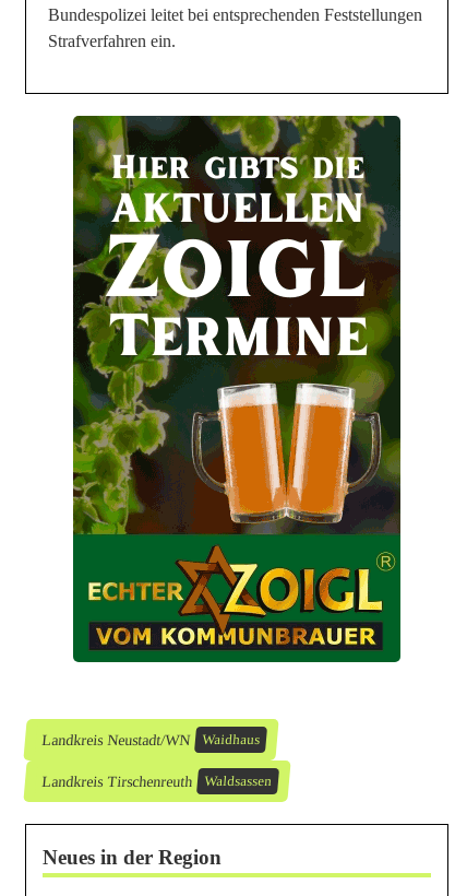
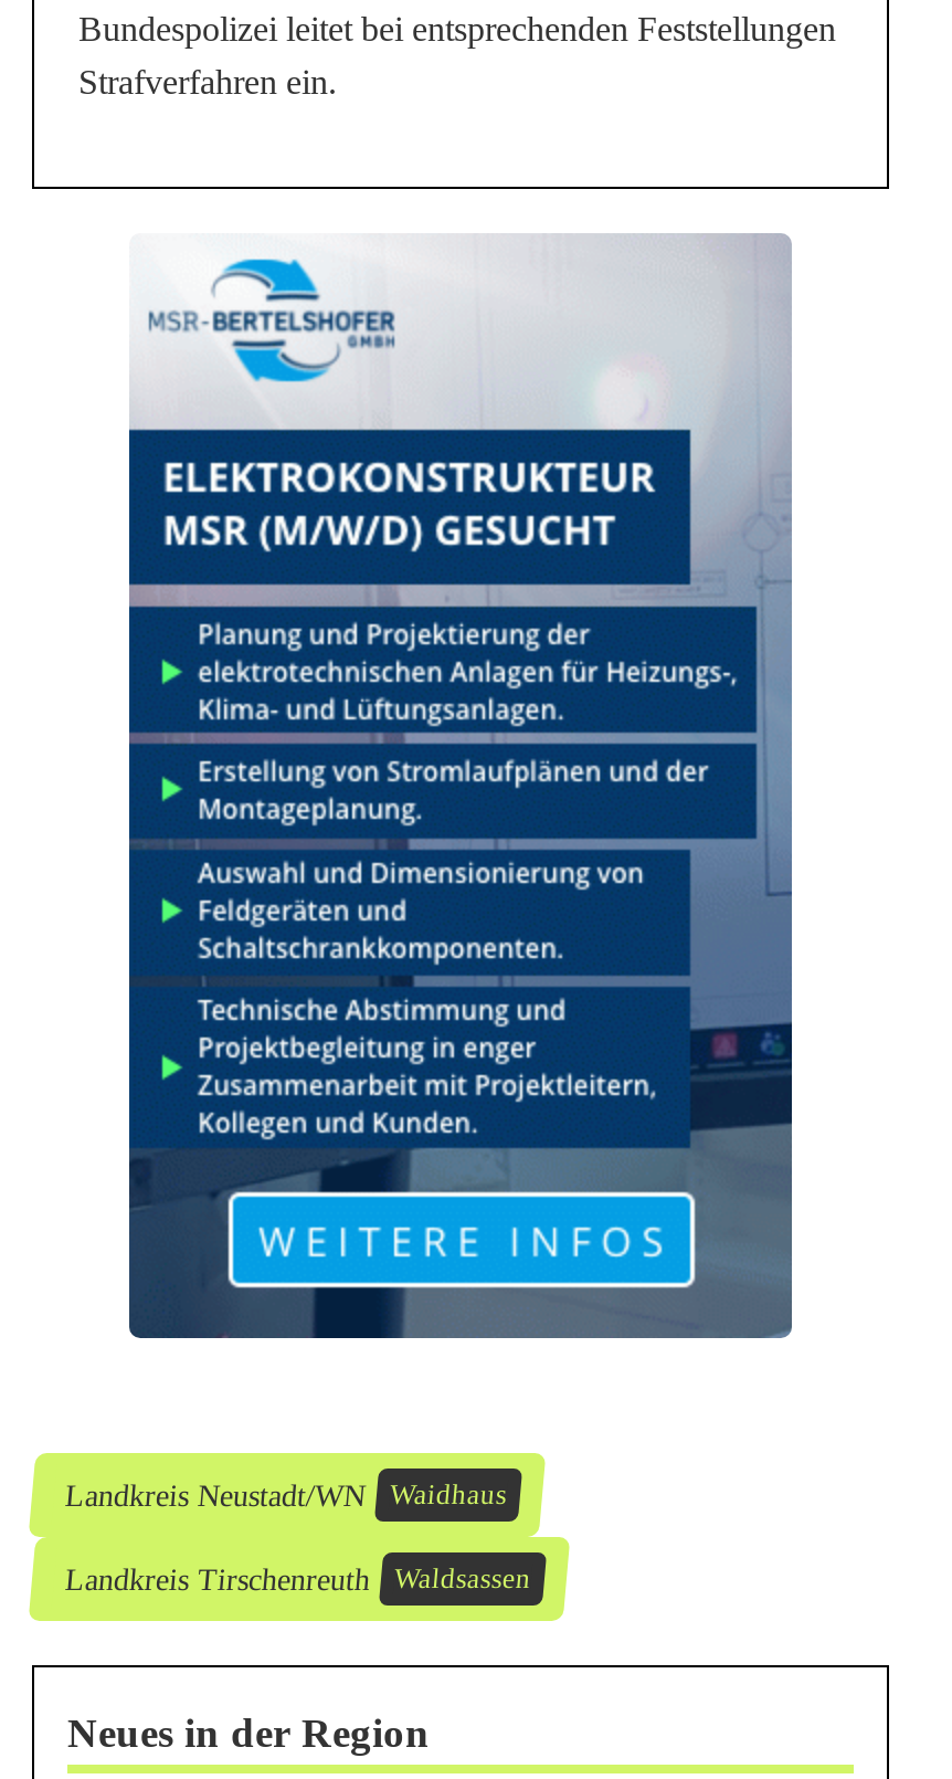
- [image]
+ [image]
